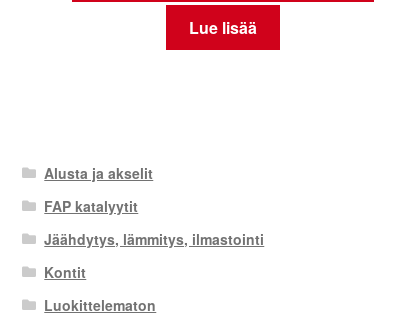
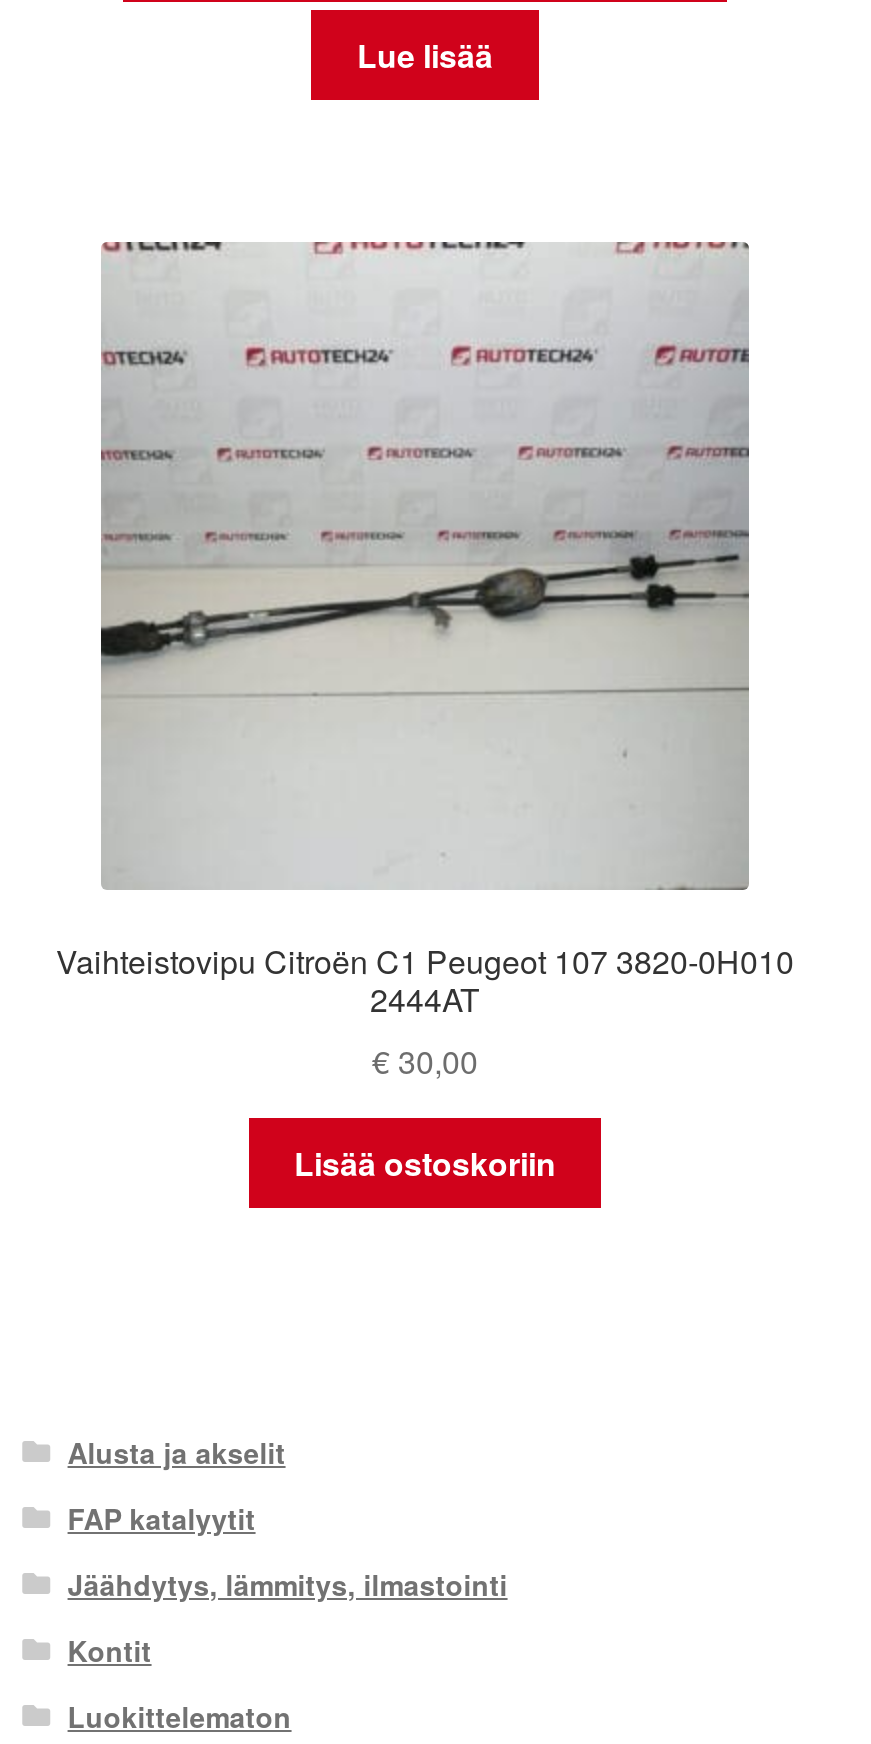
+ [image]
+ Vaihteistovipu Citroën C1 Peugeot 107 3820-0H010
+ 2444AT
+ €30,00
+ Lisää ostoskoriin
